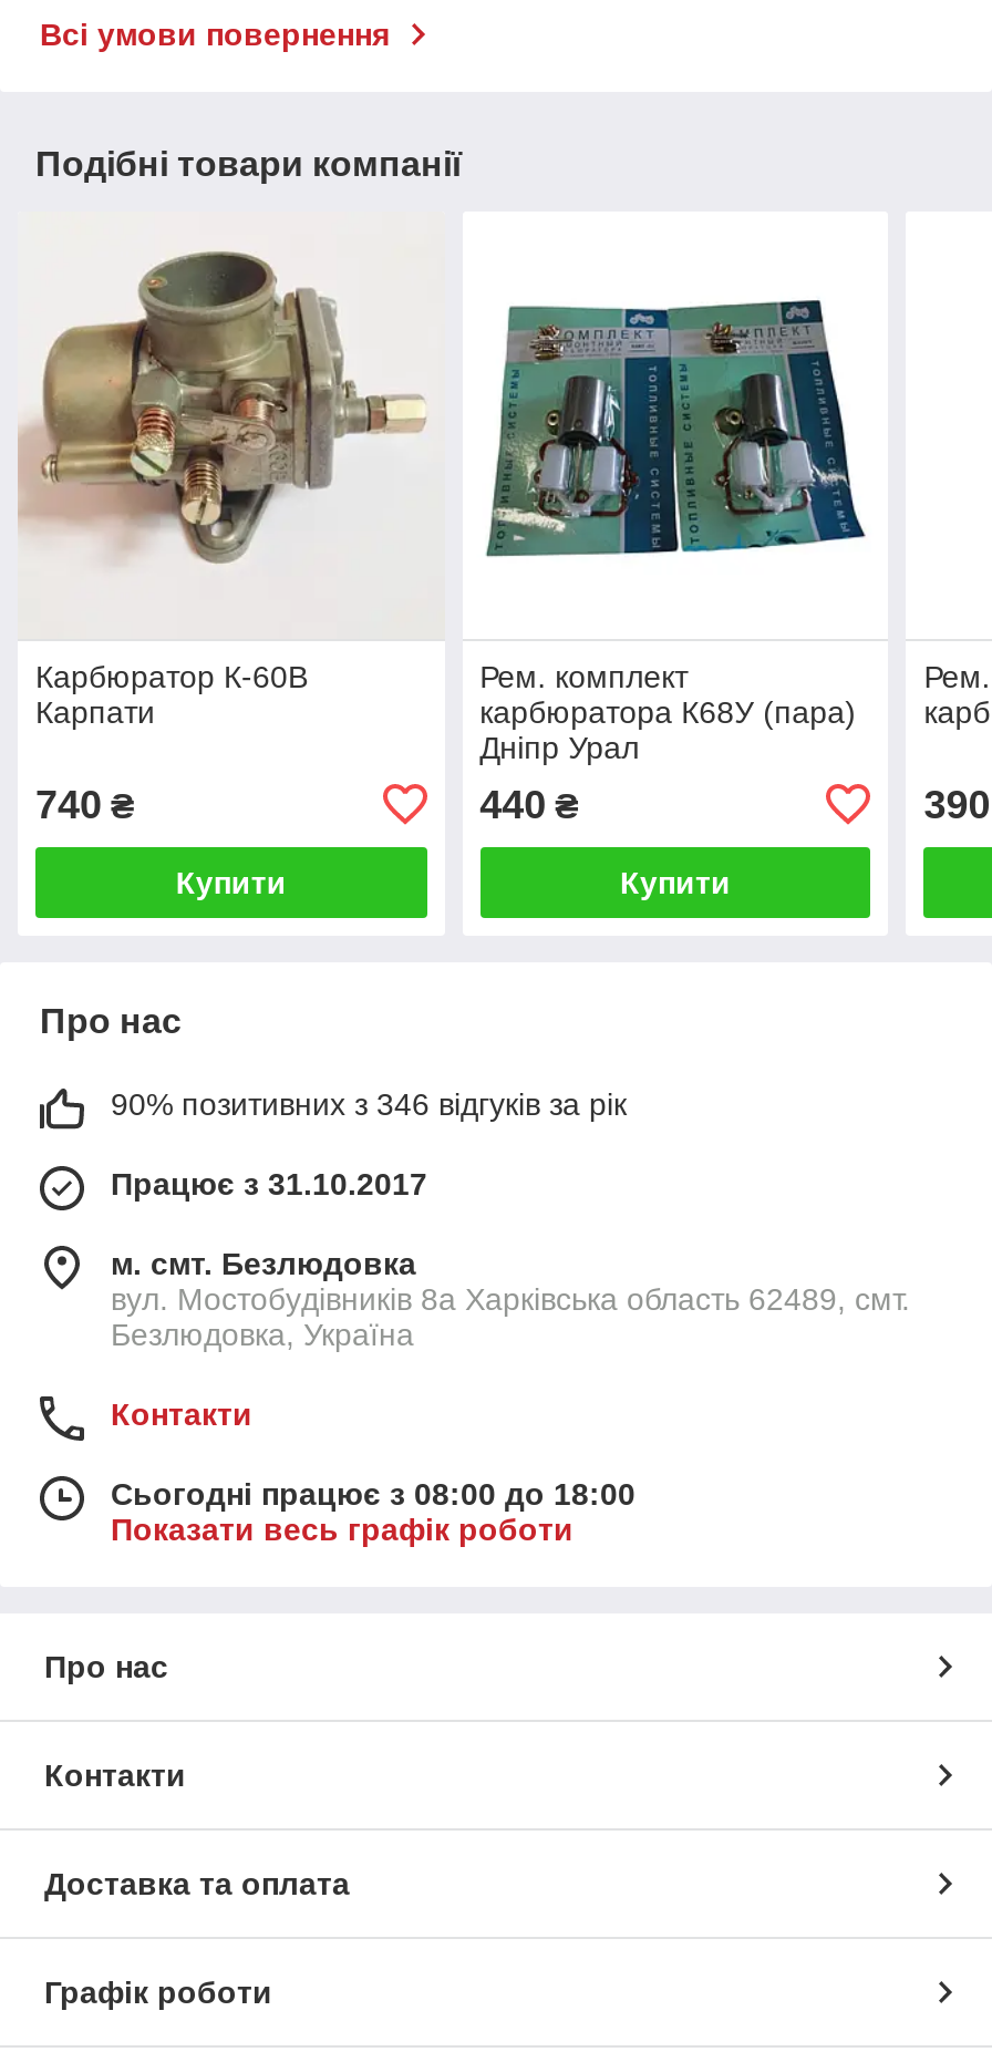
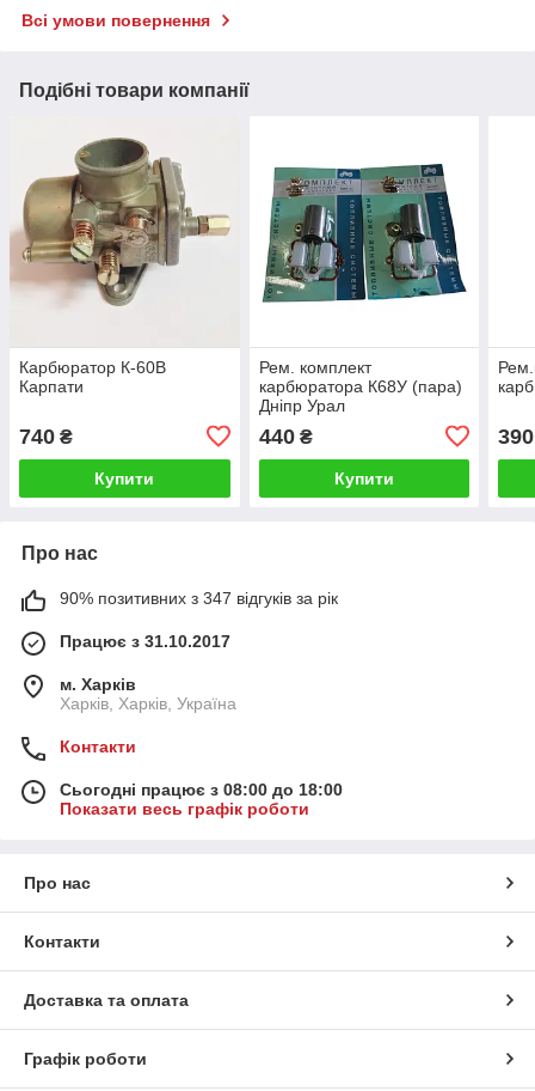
- 90% позитивних з 346 відгуків за рік
+ 90% позитивних з 347 відгуків за рік

- м. смт. Безлюдовка
- вул. Мостобудівників 8а Харківська область 62489, смт.
- Безлюдовка, Україна
+ м. Харків
+ Харків, Харків, Україна
